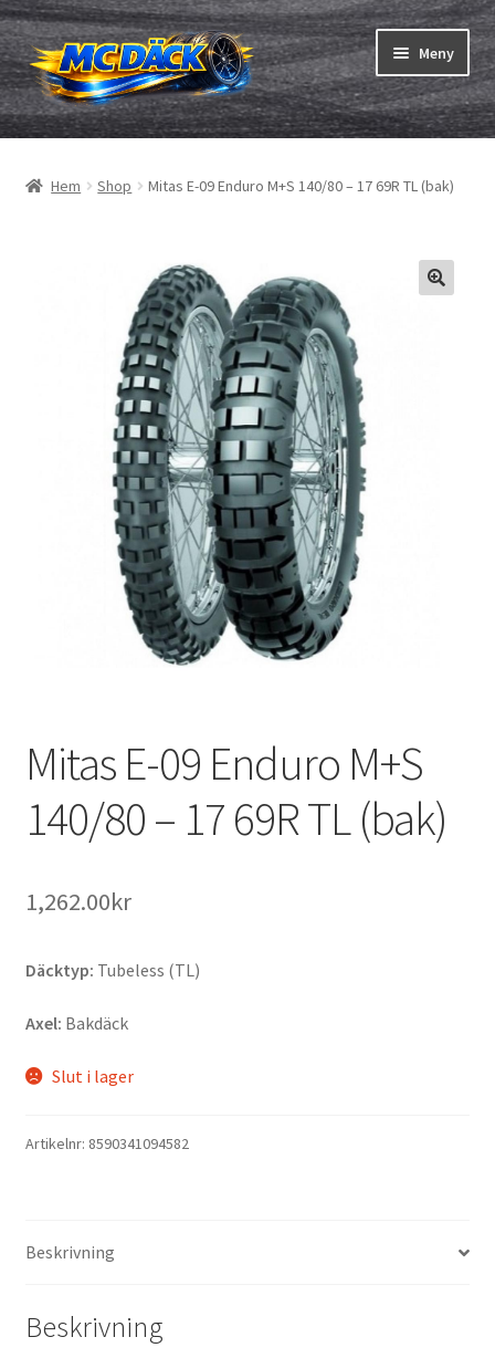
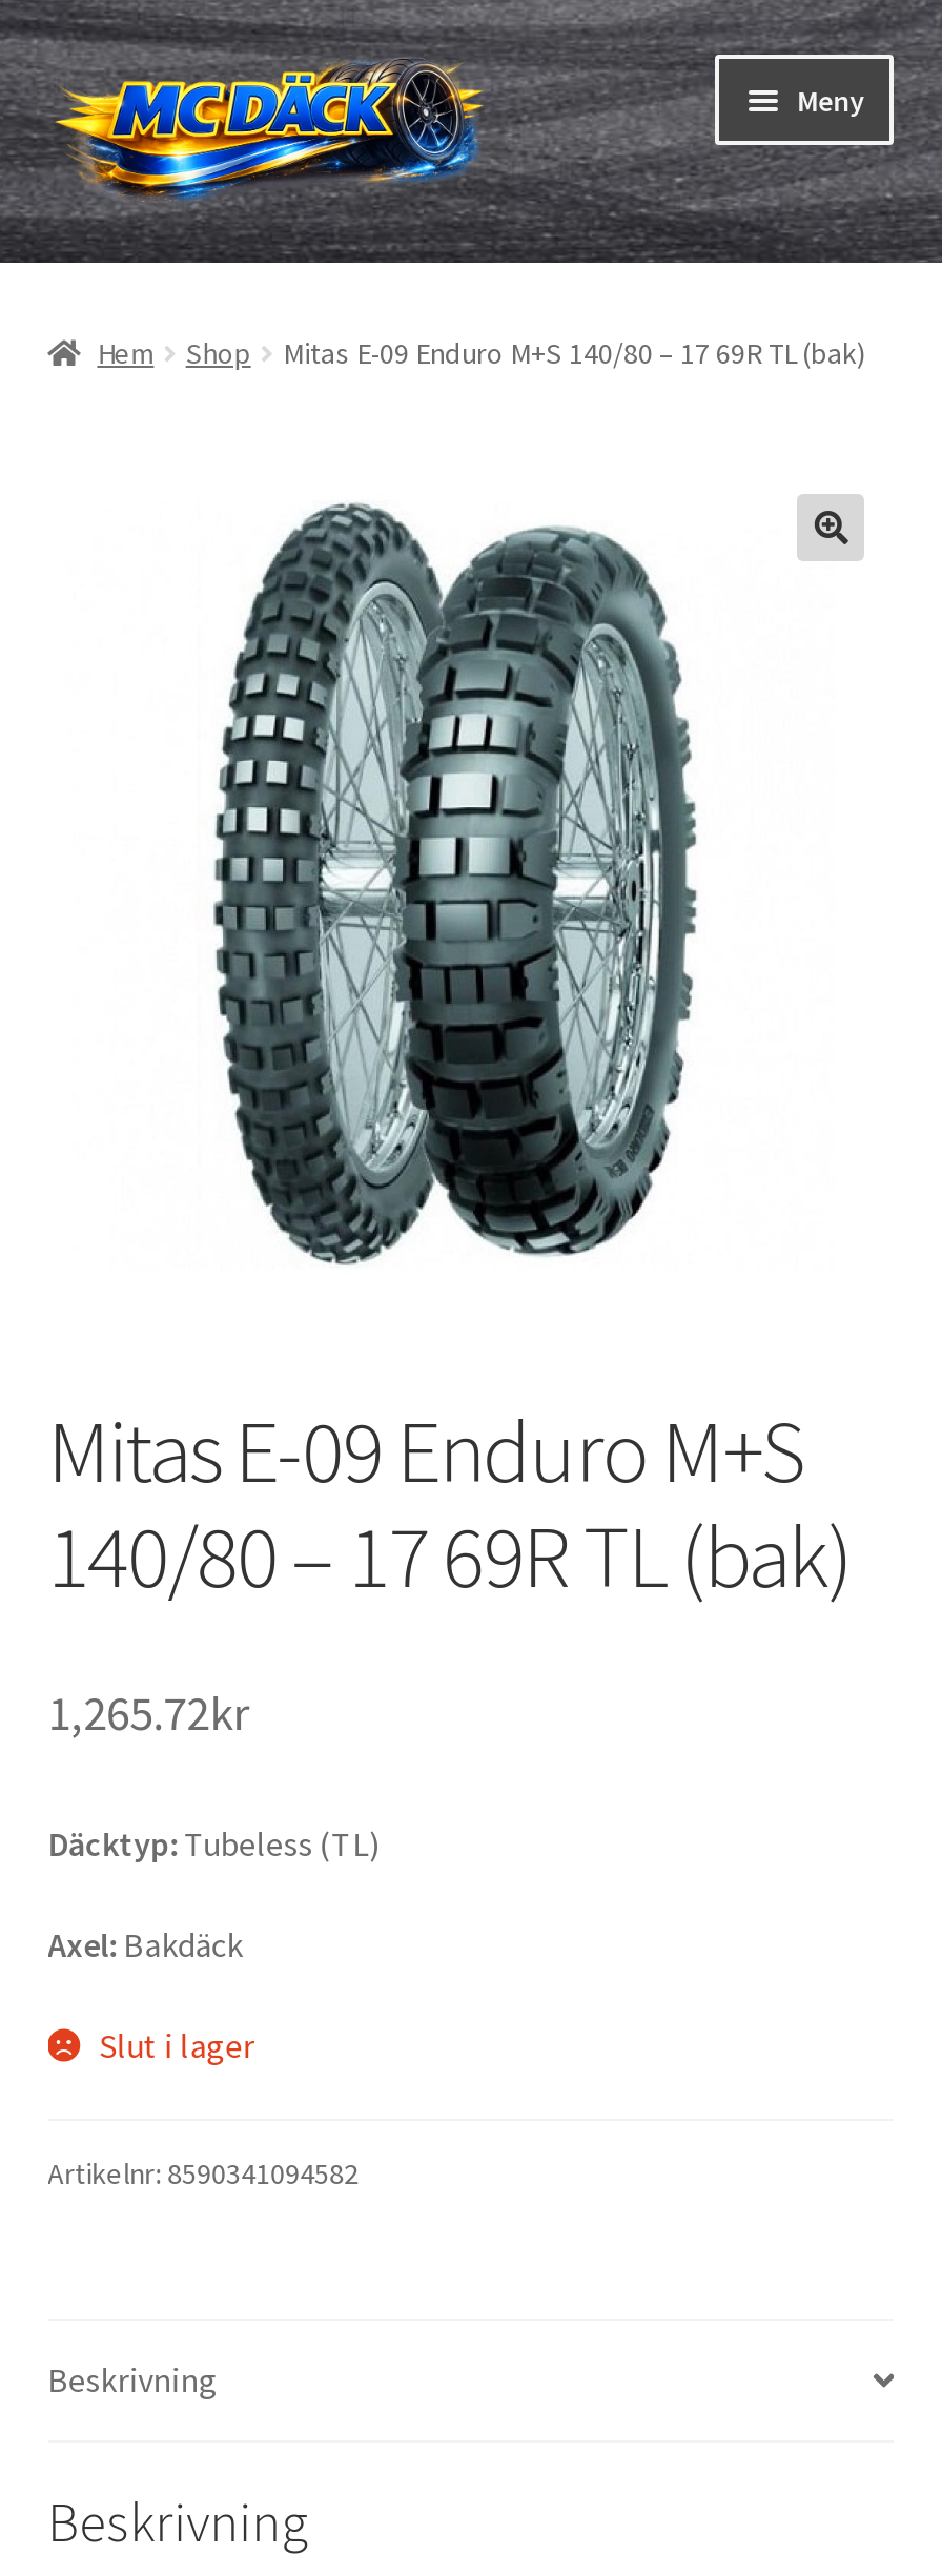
- 1,262.00kr
+ 1,265.72kr
